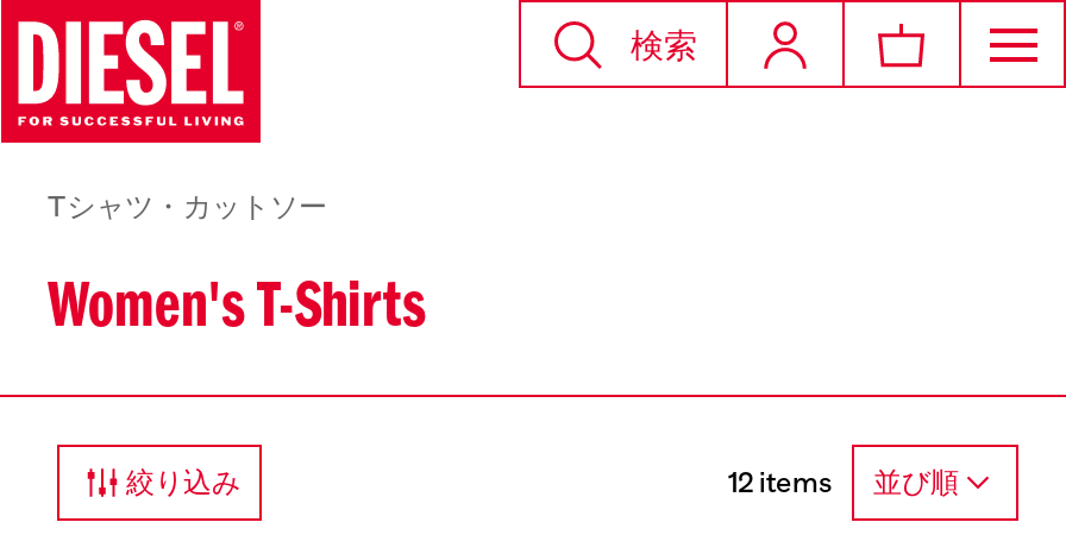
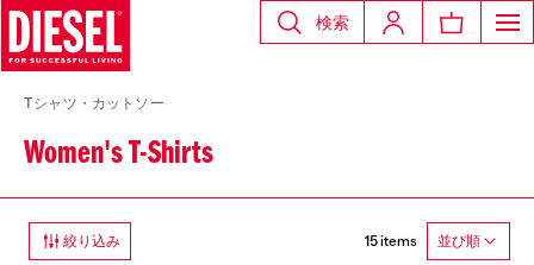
- 12 items 並び順
+ 15 items 並び順
